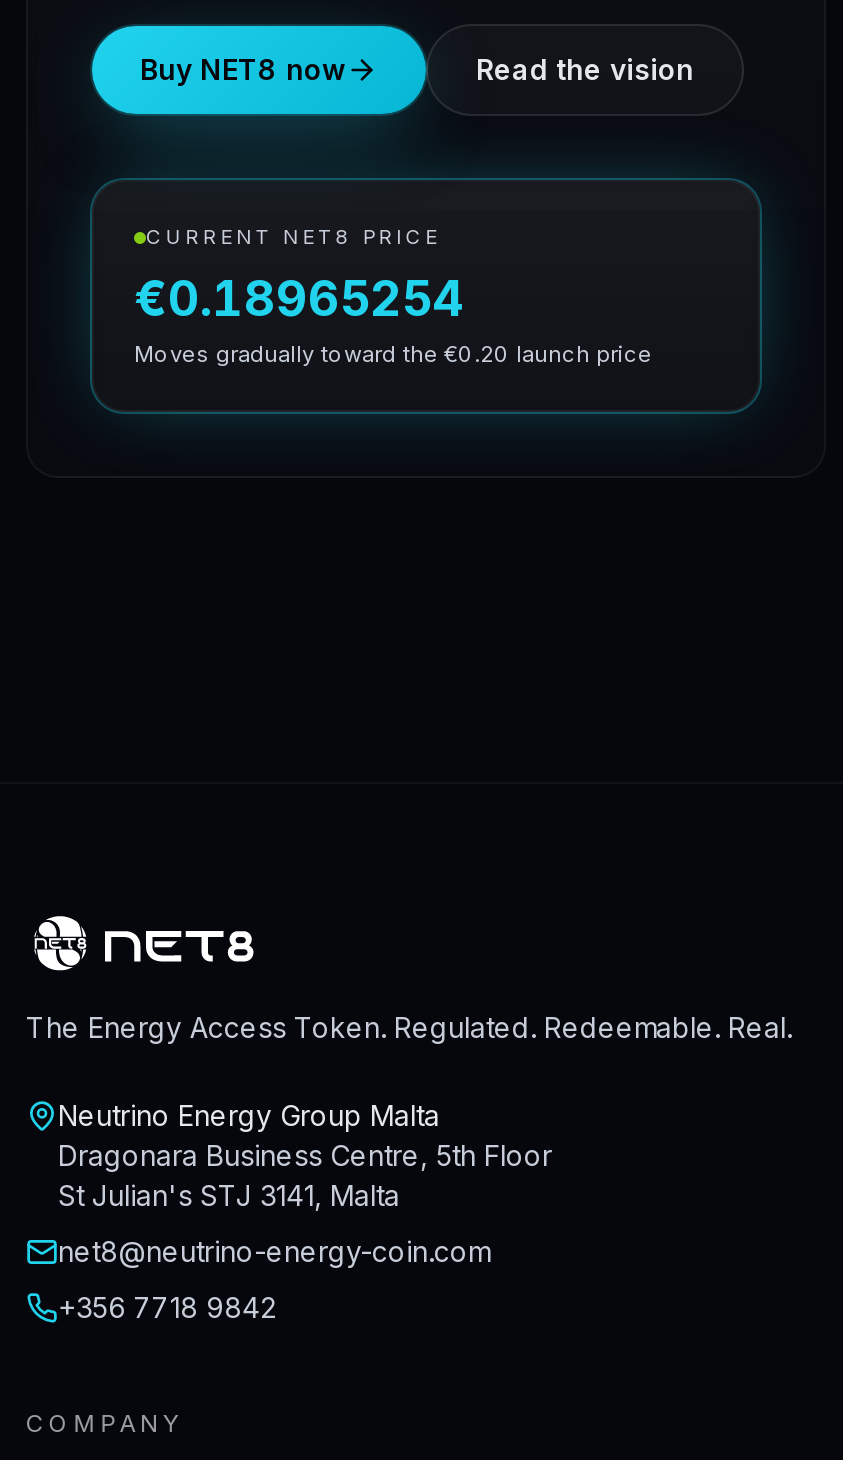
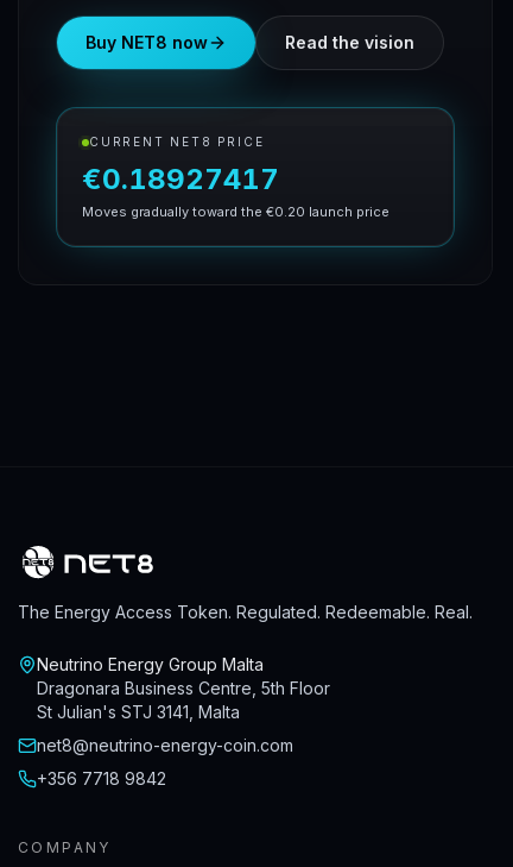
- €0.18965254
+ €0.18927417
